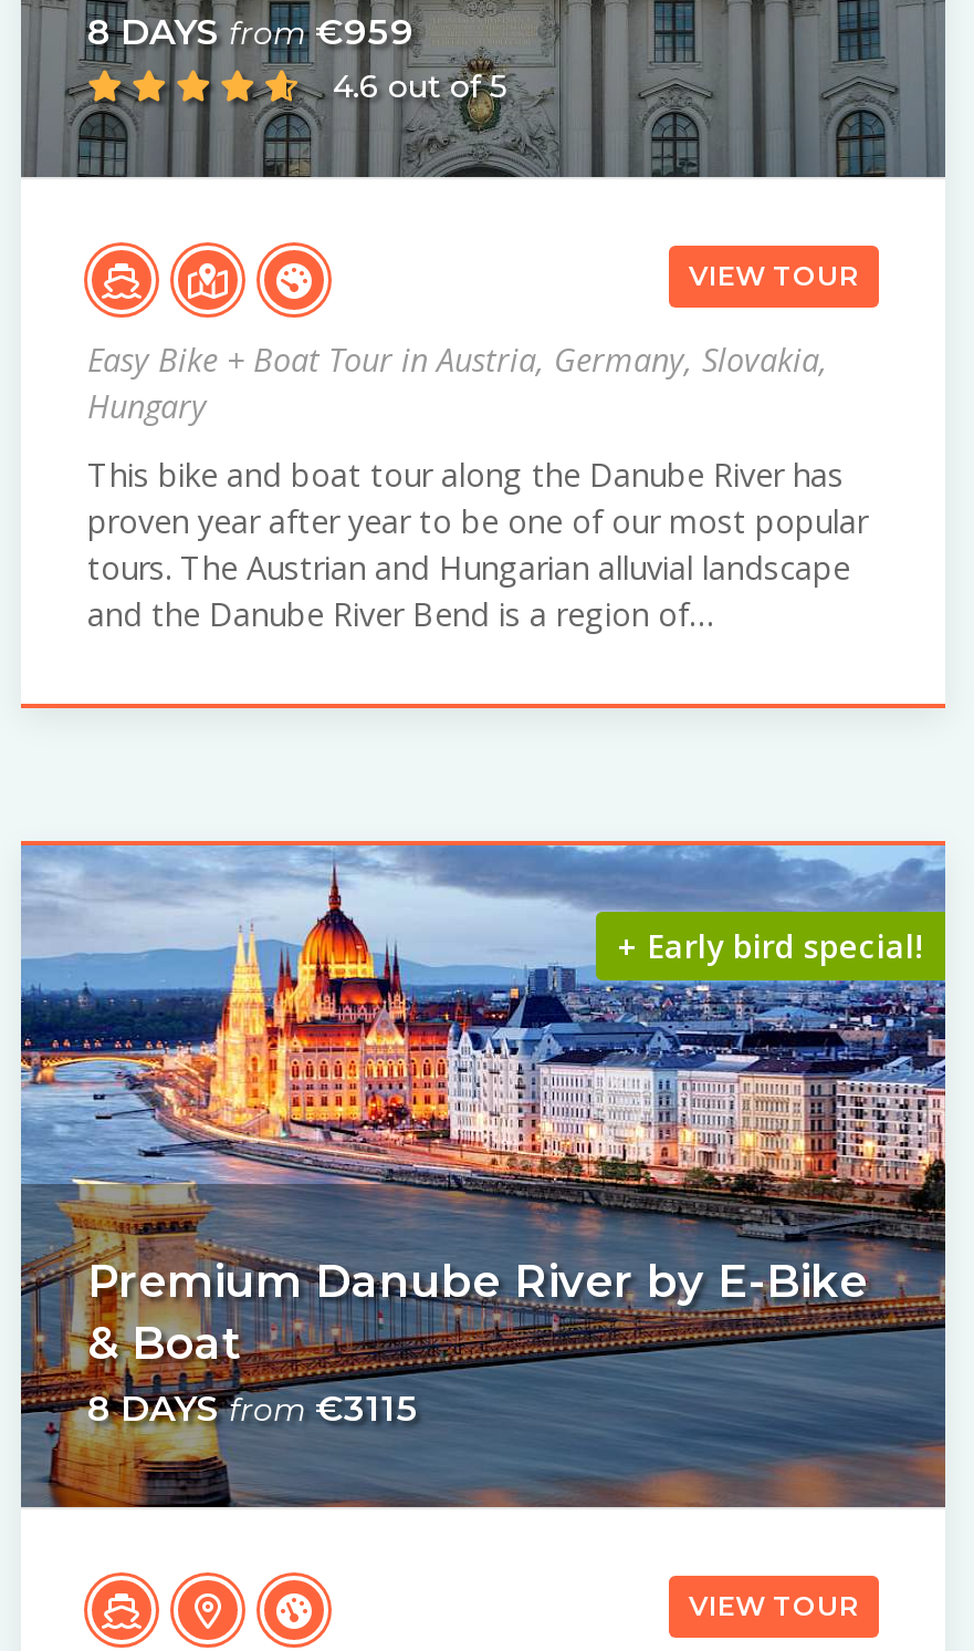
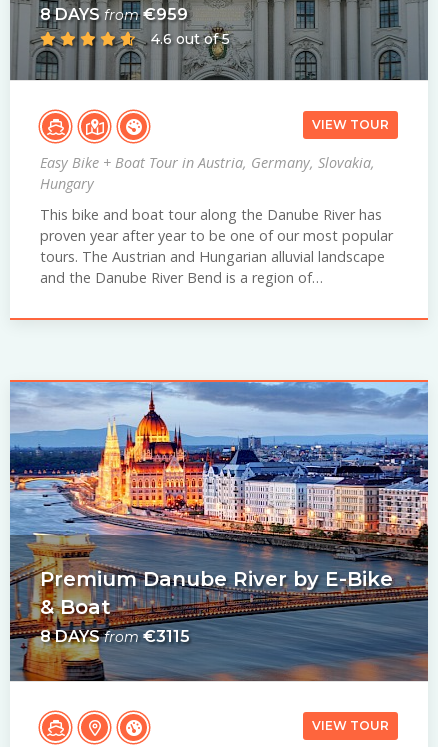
- + Early bird special!
